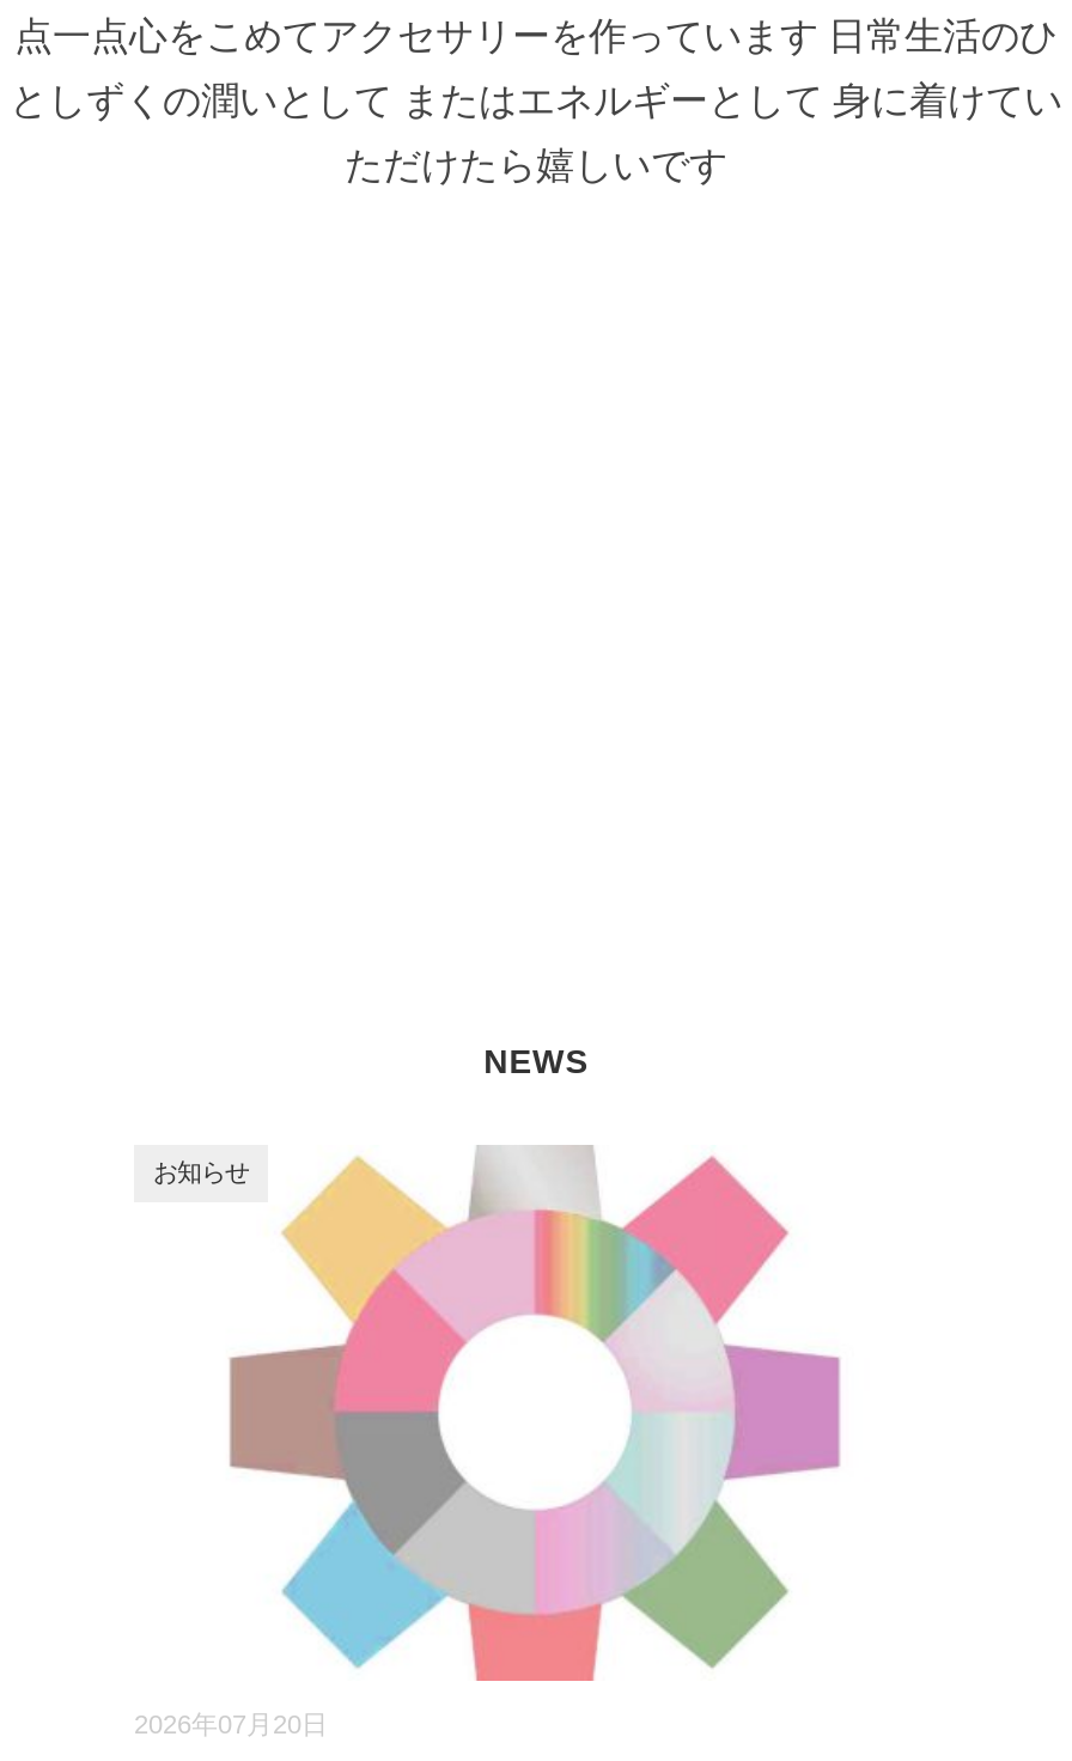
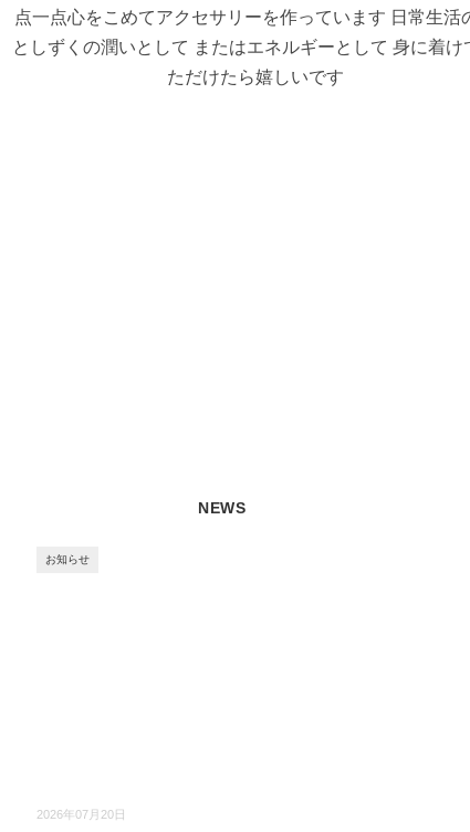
- [image]
